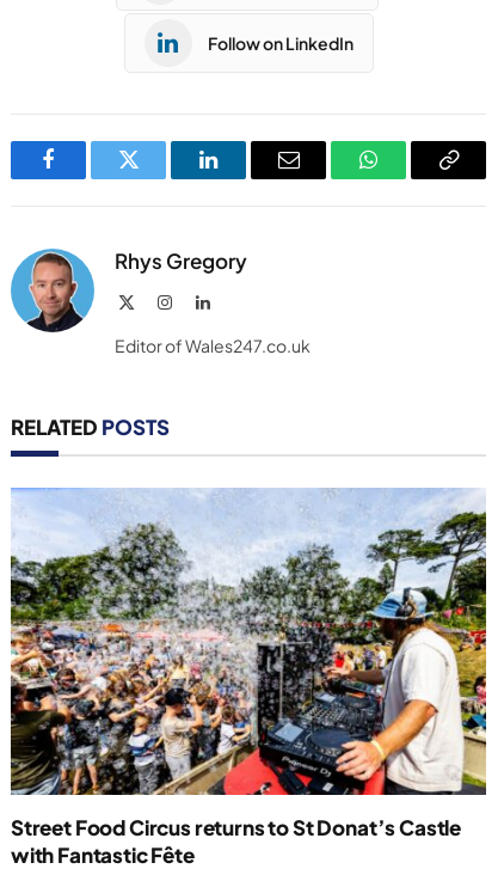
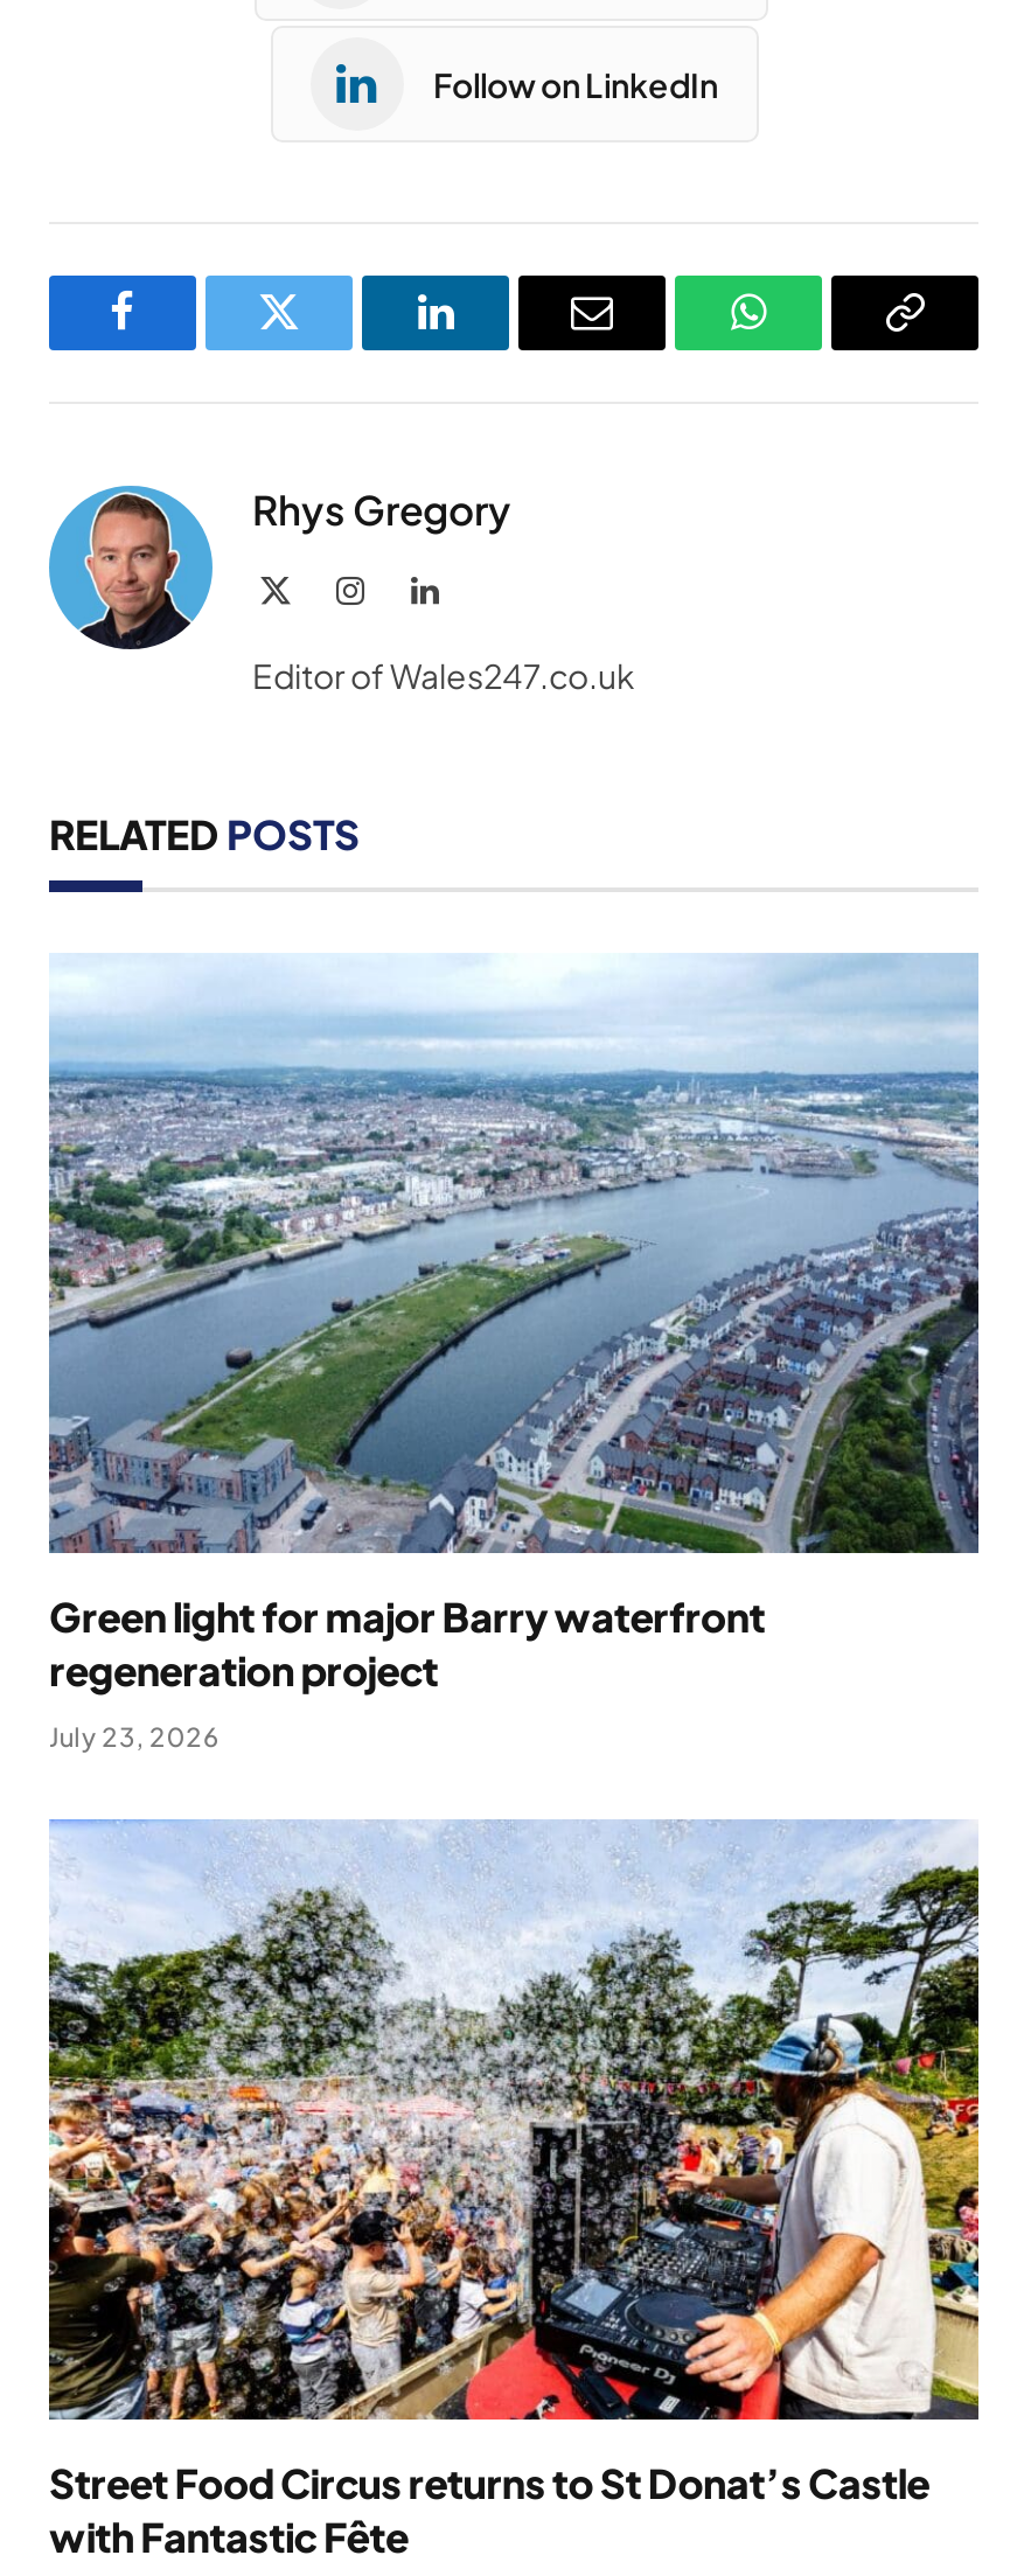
+ [image]
+ Green light for major Barry waterfront
+ regeneration project
+ July 23, 2026
